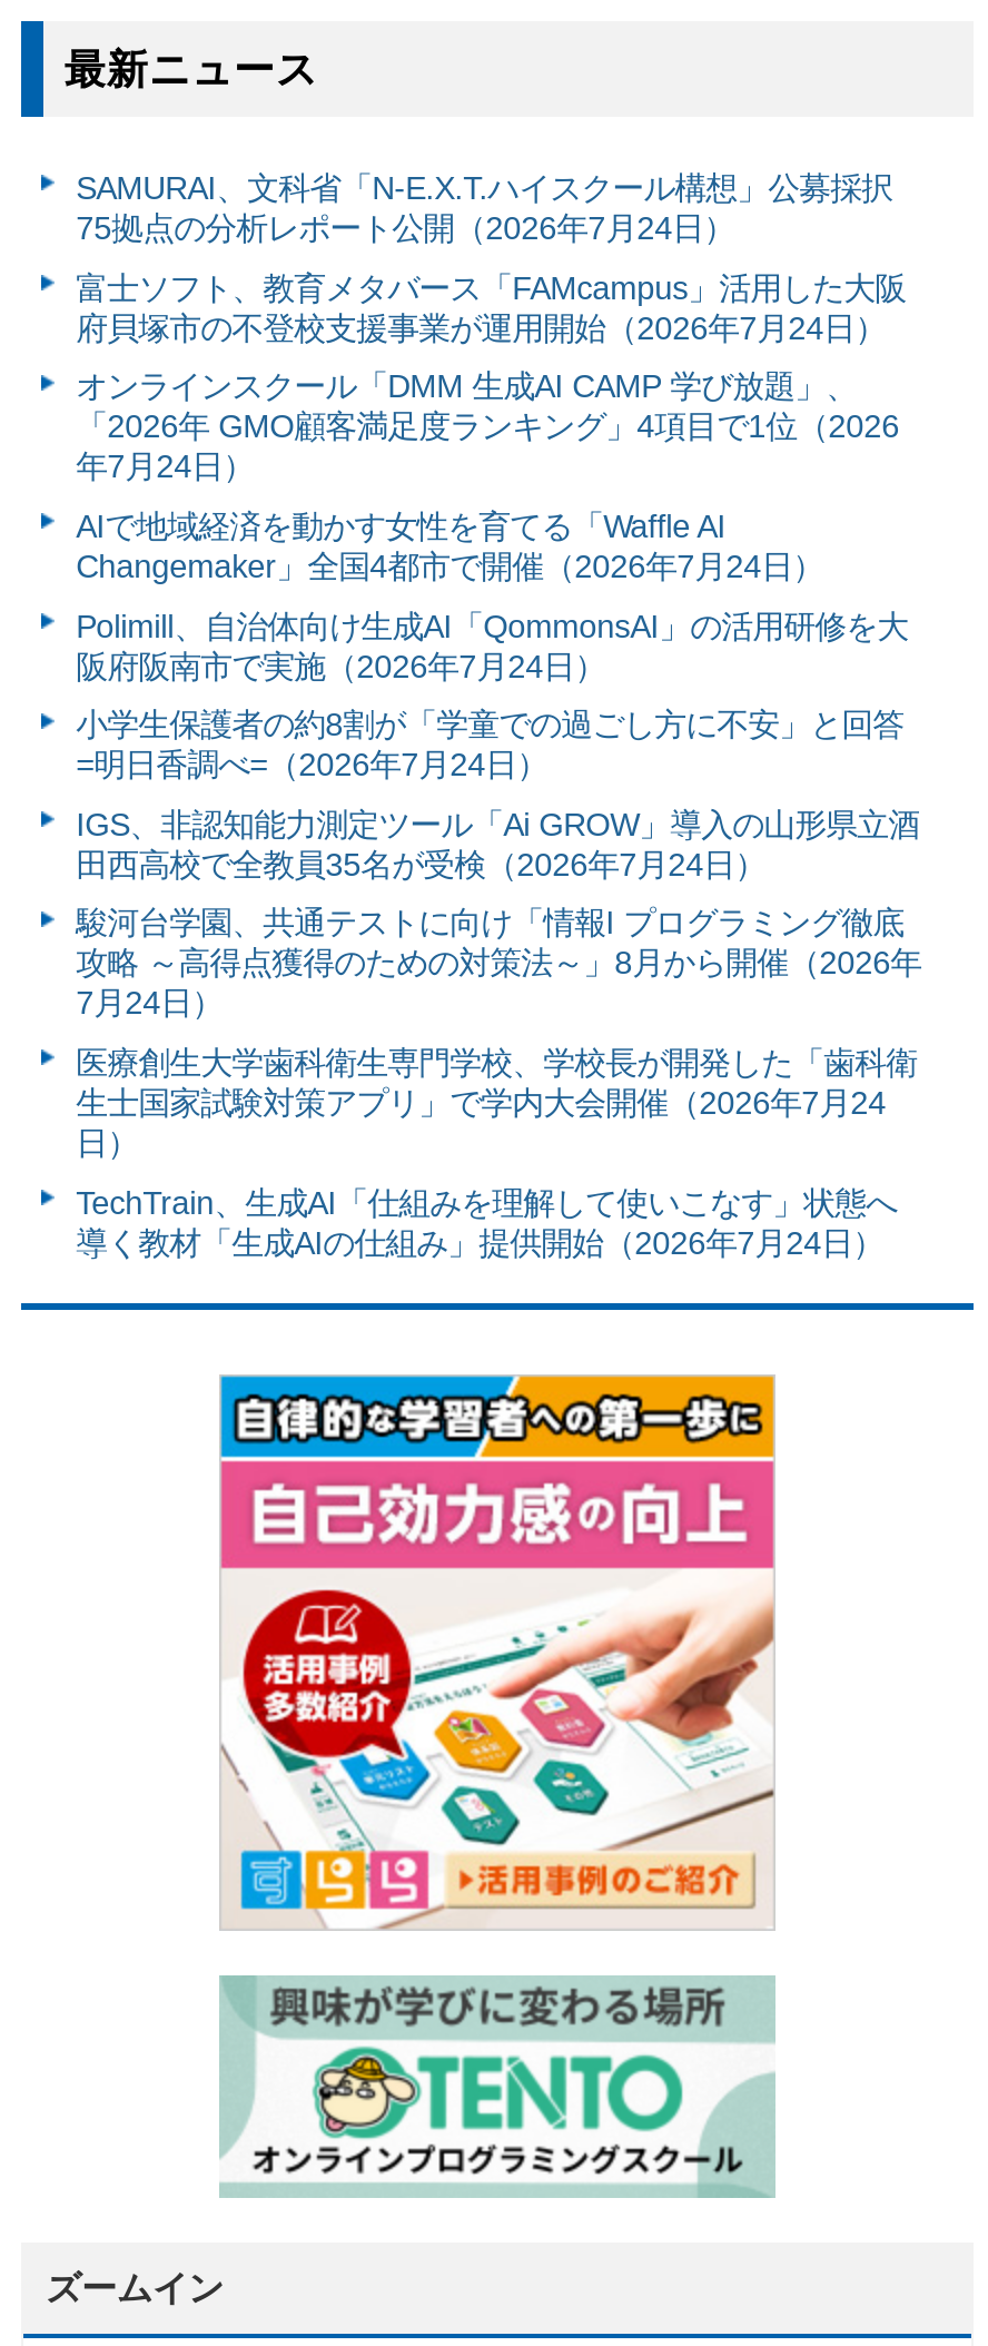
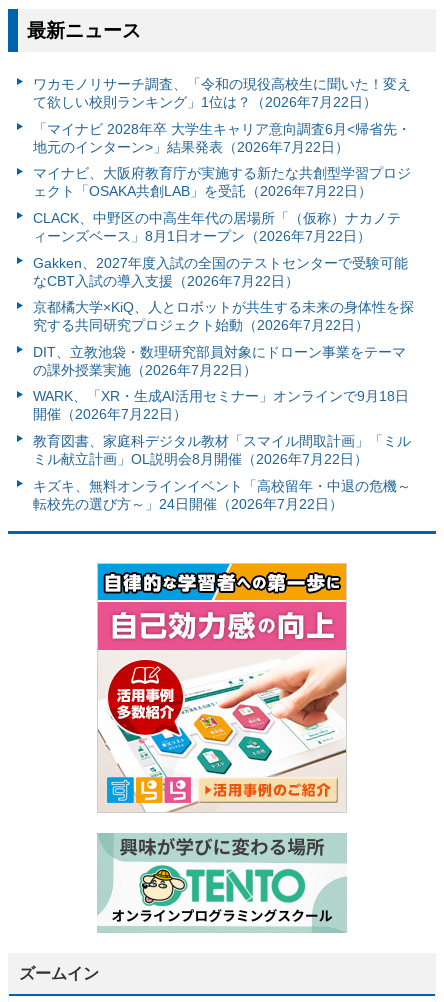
- SAMURAI、文科省「N-E.X.T.ハイスクール構想」公募採択
- 75拠点の分析レポート公開（2026年7月24日）
+ ワカモノリサーチ調査、「令和の現役高校生に聞いた！変え
+ て欲しい校則ランキング」1位は？（2026年7月22日）

- 富⼠ソフト、教育メタバース「FAMcampus」活用した大阪
- 府貝塚市の不登校支援事業が運用開始（2026年7月24日）
+ 「マイナビ 2028年卒 大学生キャリア意向調査6月<帰省先・
+ 地元のインターン>」結果発表（2026年7月22日）

- オンラインスクール「DMM 生成AI CAMP 学び放題」、
- 「2026年 GMO顧客満足度ランキング」4項目で1位（2026
- 年7月24日）
+ マイナビ、大阪府教育庁が実施する新たな共創型学習プロジ
+ ェクト「OSAKA共創LAB」を受託（2026年7月22日）

- AIで地域経済を動かす女性を育てる「Waffle AI
- Changemaker」全国4都市で開催（2026年7月24日）
+ CLACK、中野区の中高生年代の居場所「（仮称）ナカノテ
+ ィーンズベース」8月1日オープン（2026年7月22日）

- Polimill、自治体向け生成AI「QommonsAI」の活用研修を大
- 阪府阪南市で実施（2026年7月24日）
+ Gakken、2027年度入試の全国のテストセンターで受験可能
+ なCBT入試の導入支援（2026年7月22日）

- 小学生保護者の約8割が「学童での過ごし方に不安」と回答
- =明日香調べ=（2026年7月24日）
+ 京都橘大学×KiQ、人とロボットが共生する未来の身体性を探
+ 究する共同研究プロジェクト始動（2026年7月22日）

- IGS、非認知能力測定ツール「Ai GROW」導入の山形県立酒
- 田西高校で全教員35名が受検（2026年7月24日）
+ DIT、立教池袋・数理研究部員対象にドローン事業をテーマ
+ の課外授業実施（2026年7月22日）

- 駿河台学園、共通テストに向け「情報I プログラミング徹底
- 攻略 ～高得点獲得のための対策法～」8月から開催（2026年
- 7月24日）
+ WARK、「XR・生成AI活用セミナー」オンラインで9月18日
+ 開催（2026年7月22日）

- 医療創生大学歯科衛生専門学校、学校長が開発した「歯科衛
- 生士国家試験対策アプリ」で学内大会開催（2026年7月24
- 日）
+ 教育図書、家庭科デジタル教材「スマイル間取計画」「ミル
+ ミル献立計画」OL説明会8月開催（2026年7月22日）

- TechTrain、生成AI「仕組みを理解して使いこなす」状態へ
- 導く教材「生成AIの仕組み」提供開始（2026年7月24日）
+ キズキ、無料オンラインイベント「高校留年・中退の危機～
+ 転校先の選び方～」24日開催（2026年7月22日）
